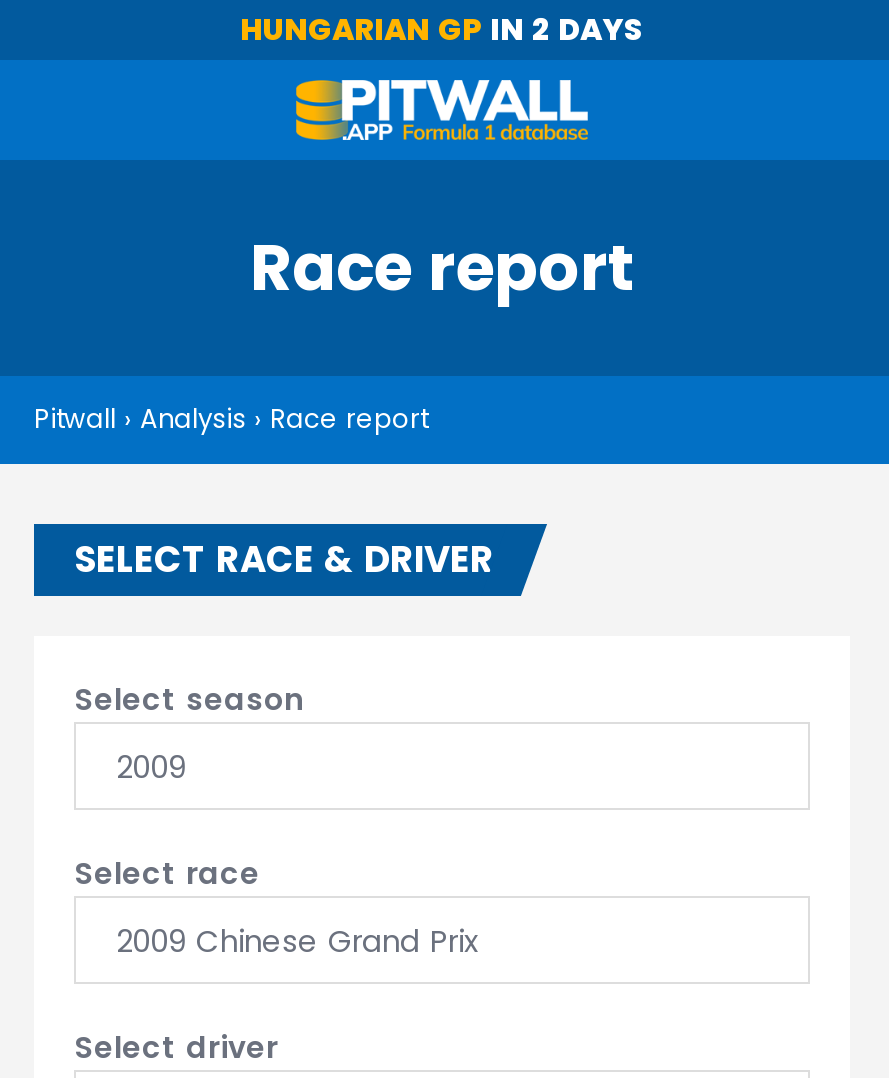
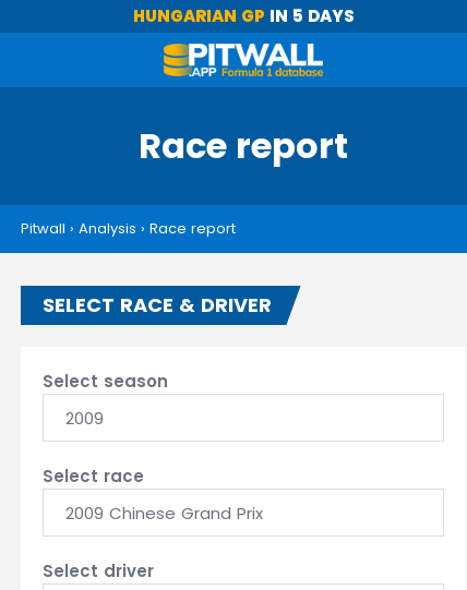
- HUNGARIAN GP IN 2 DAYS
+ HUNGARIAN GP IN 5 DAYS
